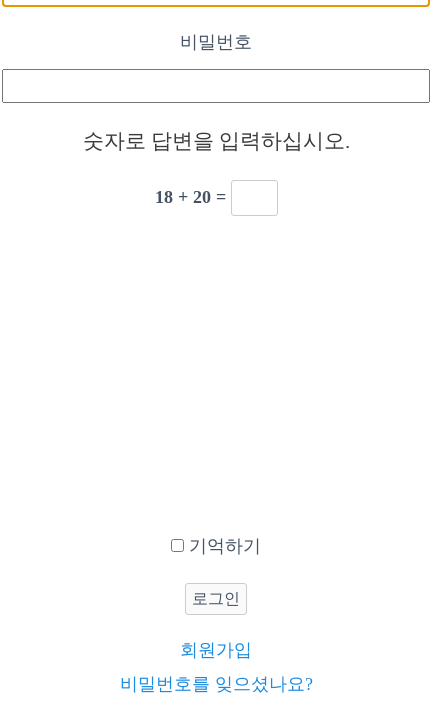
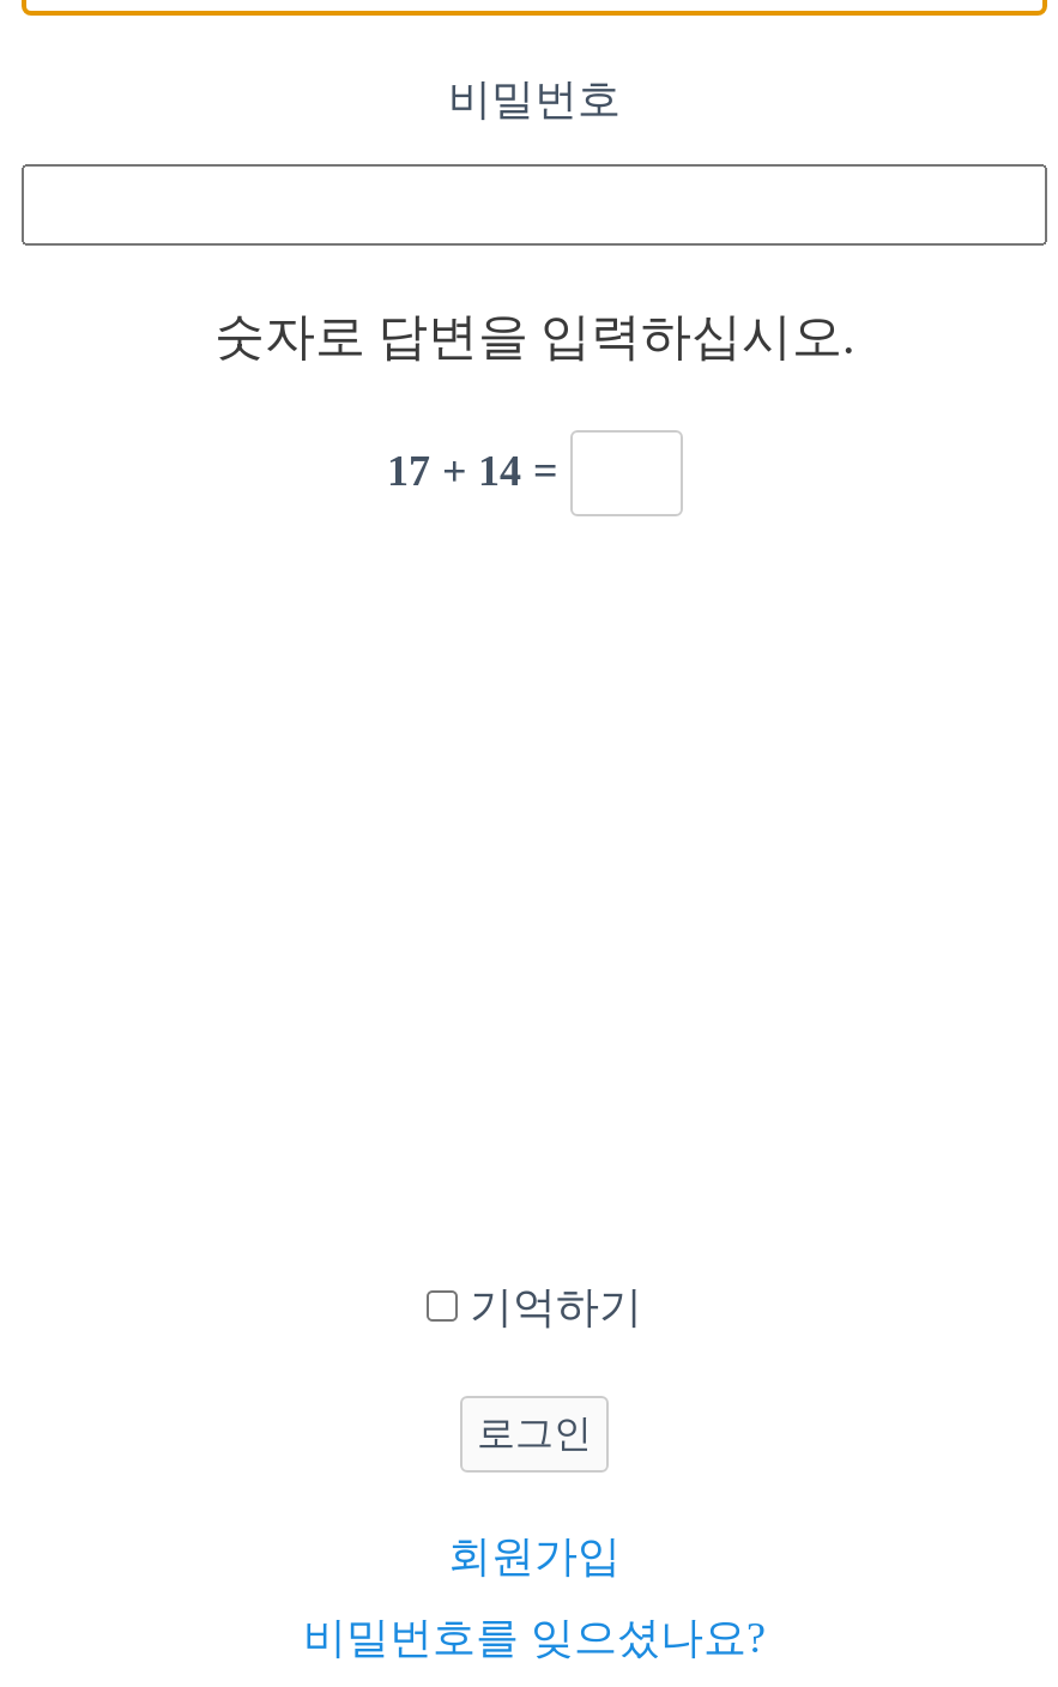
- 18 + 20 =
+ 17 + 14 =
